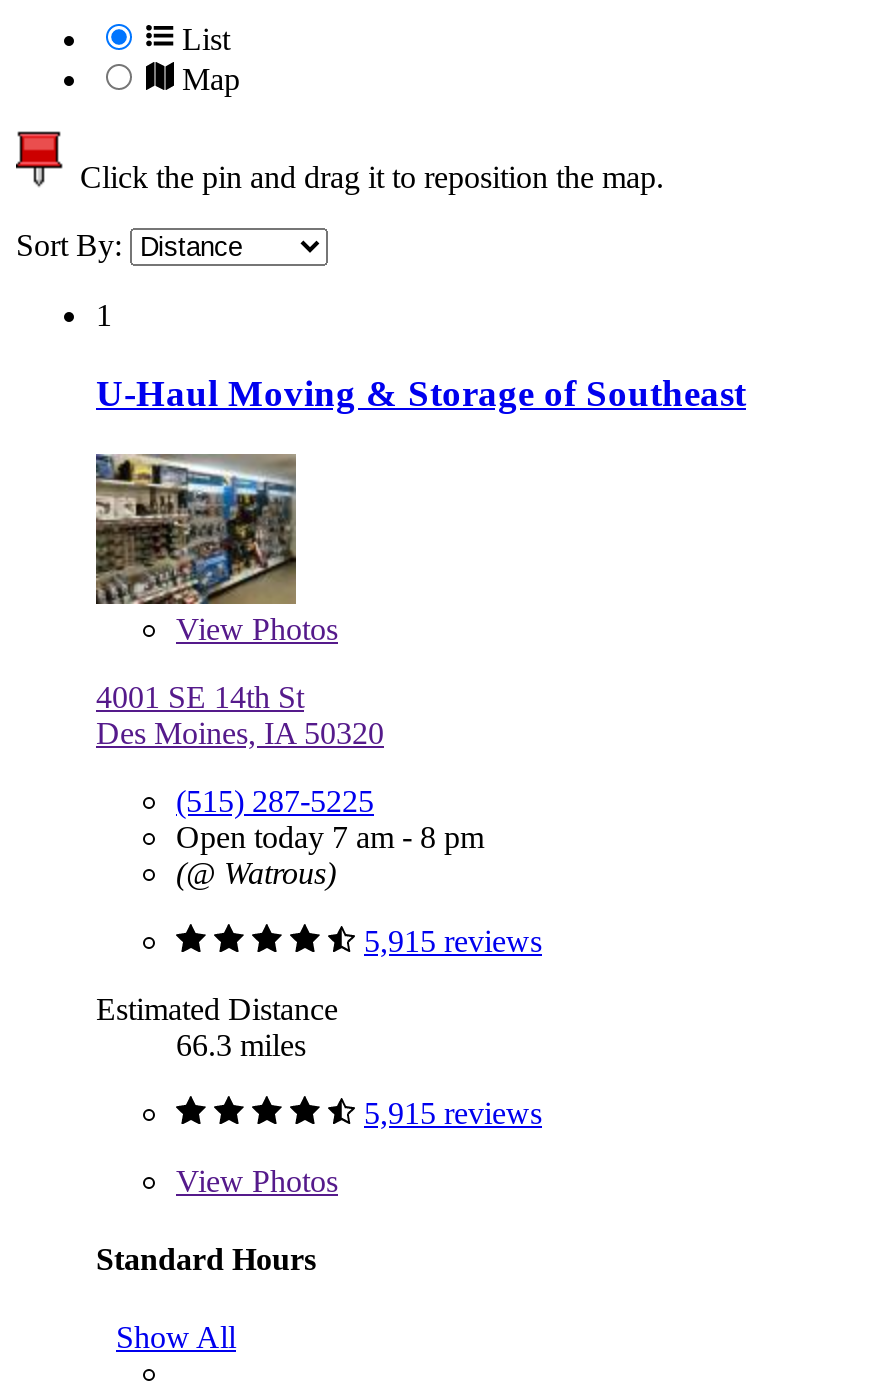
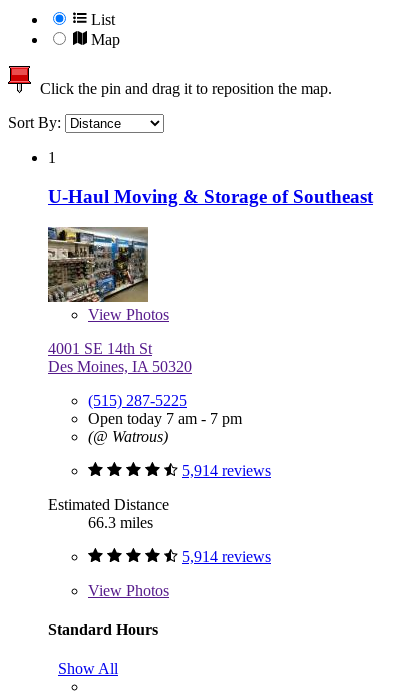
- Open today 7 am - 8 pm
+ Open today 7 am - 7 pm

- 5,915 reviews
+ 5,914 reviews

- 5,915 reviews
+ 5,914 reviews
